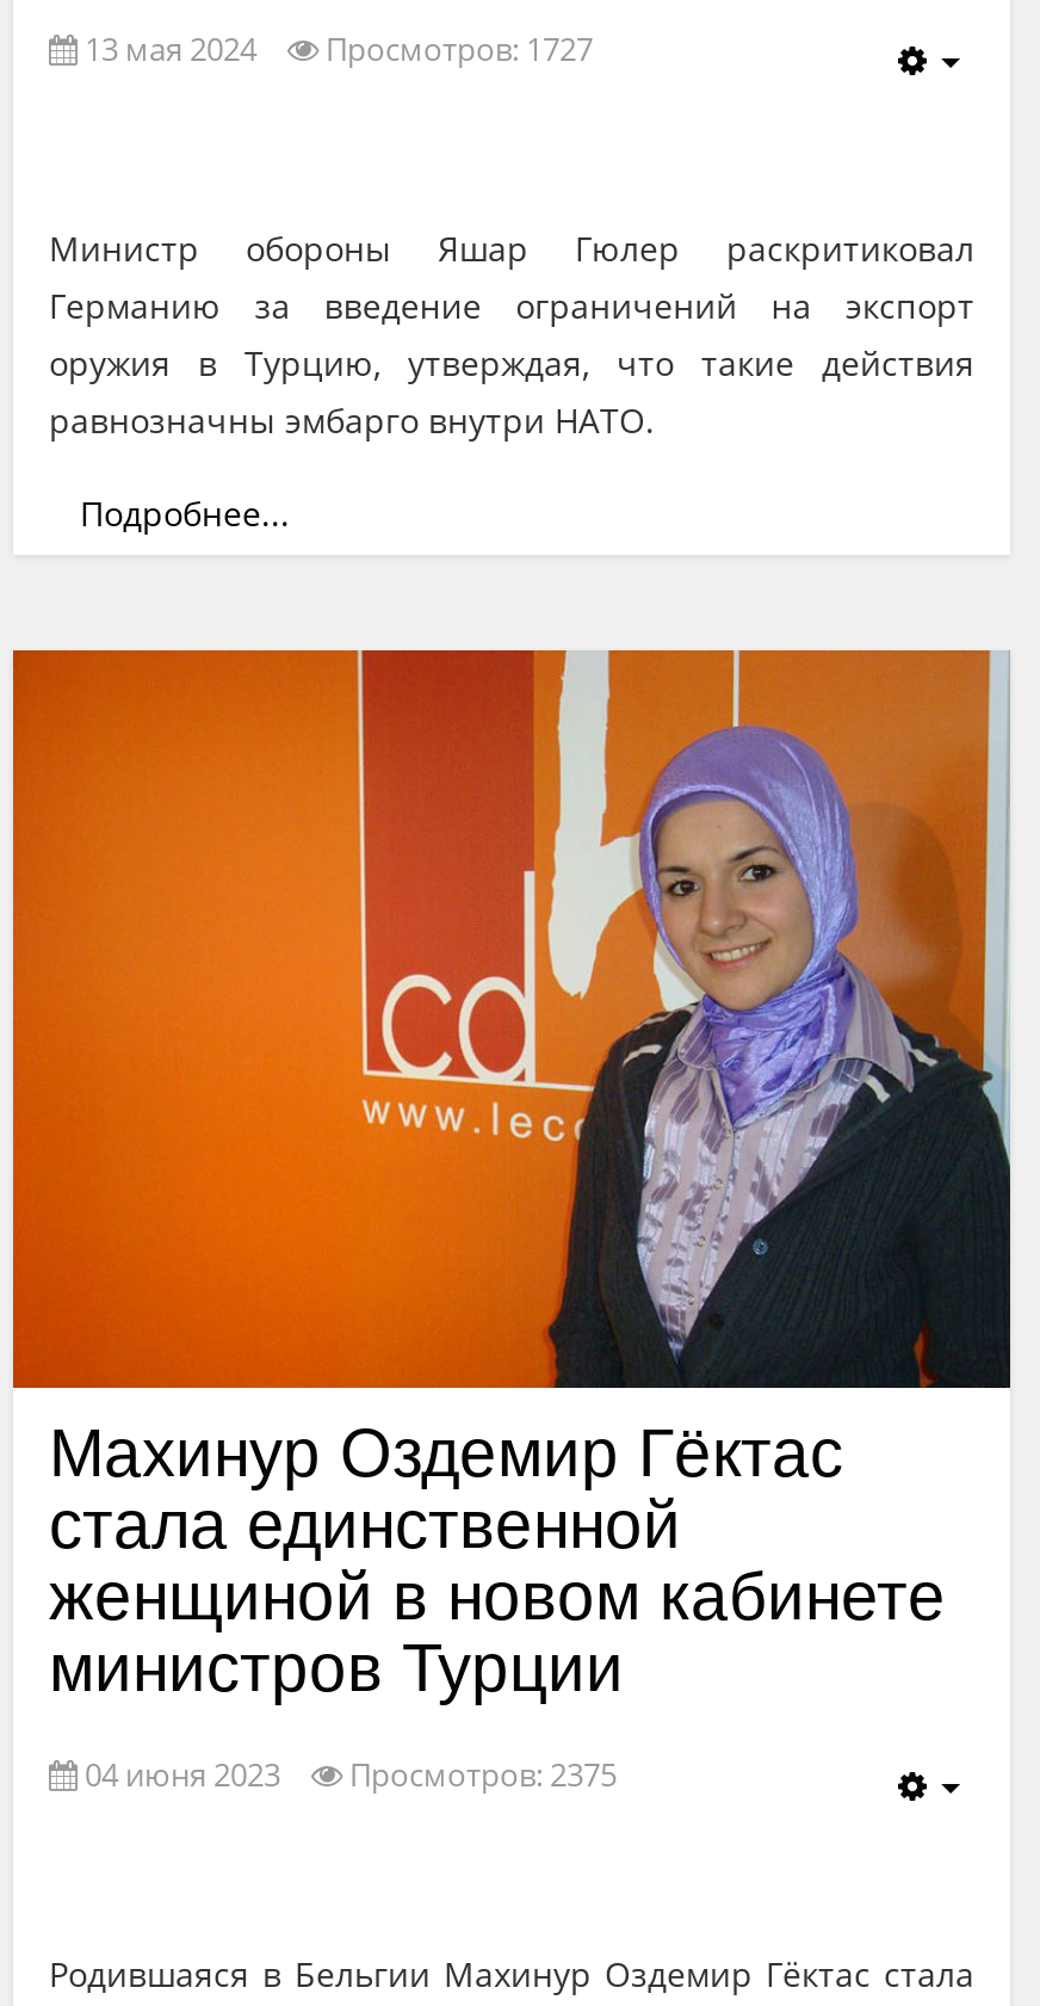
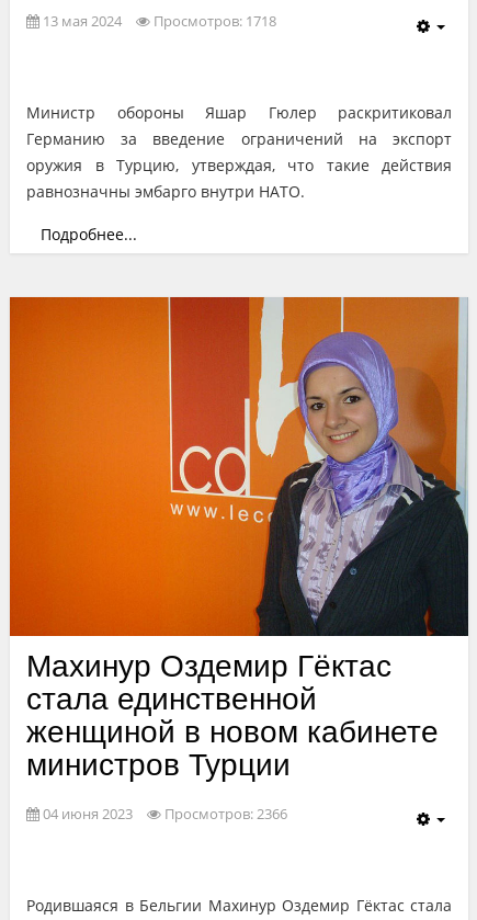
- 13 мая 2024 Просмотров: 1727
+ 13 мая 2024 Просмотров: 1718

- 04 июня 2023 Просмотров: 2375
+ 04 июня 2023 Просмотров: 2366
